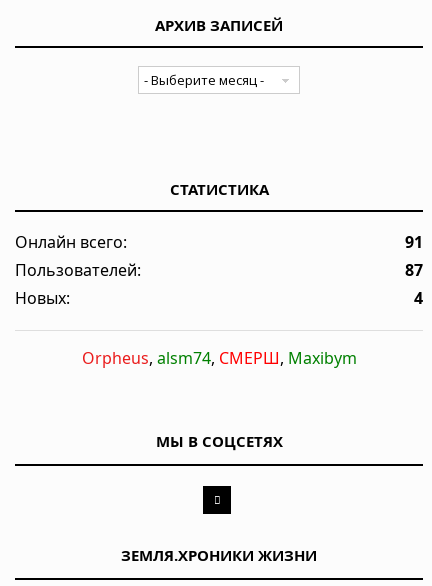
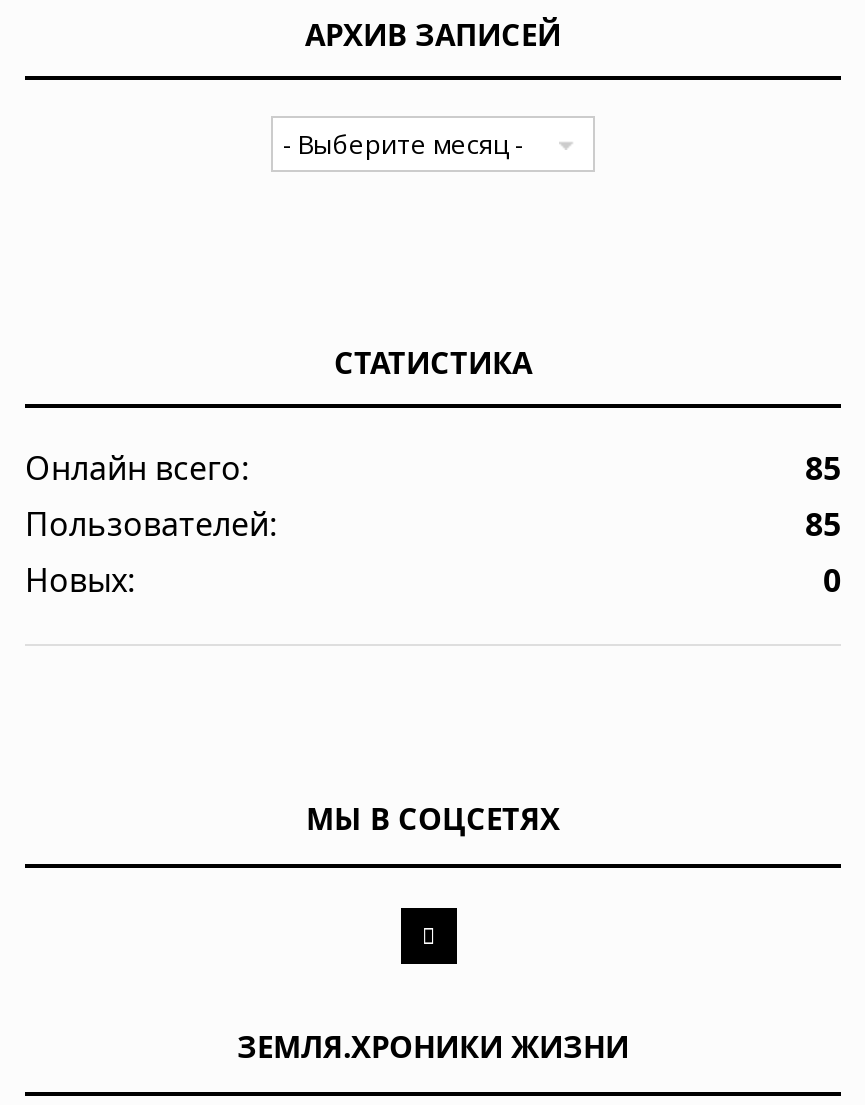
- 91
+ 85

- 87
+ 85

- 4
- Orpheus, alsm74, СМЕРШ, Maxibym
+ 0
